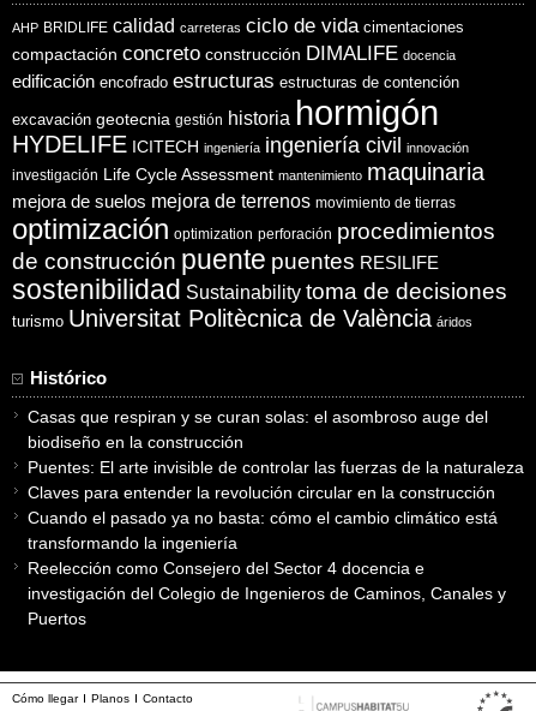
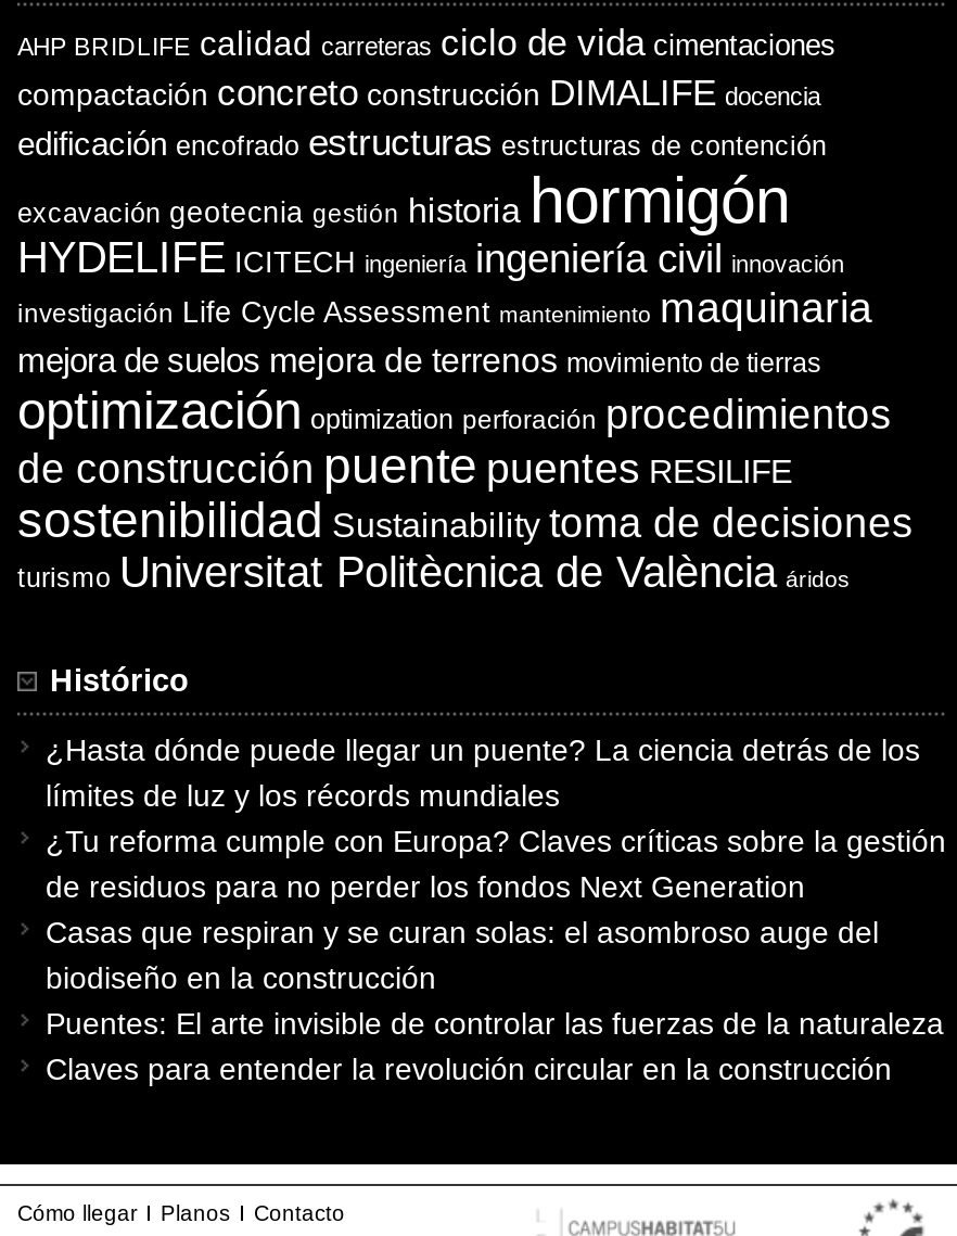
+ ¿Hasta dónde puede llegar un puente? La ciencia detrás de los
+ límites de luz y los récords mundiales
+ ¿Tu reforma cumple con Europa? Claves críticas sobre la gestión
+ de residuos para no perder los fondos Next Generation

moved down: Casas que respiran y se curan solas: el asombroso auge del | biodiseño en la construcción | Puentes: El arte invisible de controlar las fuerzas de la naturaleza | Claves para entender la revolución circular en la construcción

- Cuando el pasado ya no basta: cómo el cambio climático está
- transformando la ingeniería
- Reelección como Consejero del Sector 4 docencia e
- investigación del Colegio de Ingenieros de Caminos, Canales y
- Puertos
